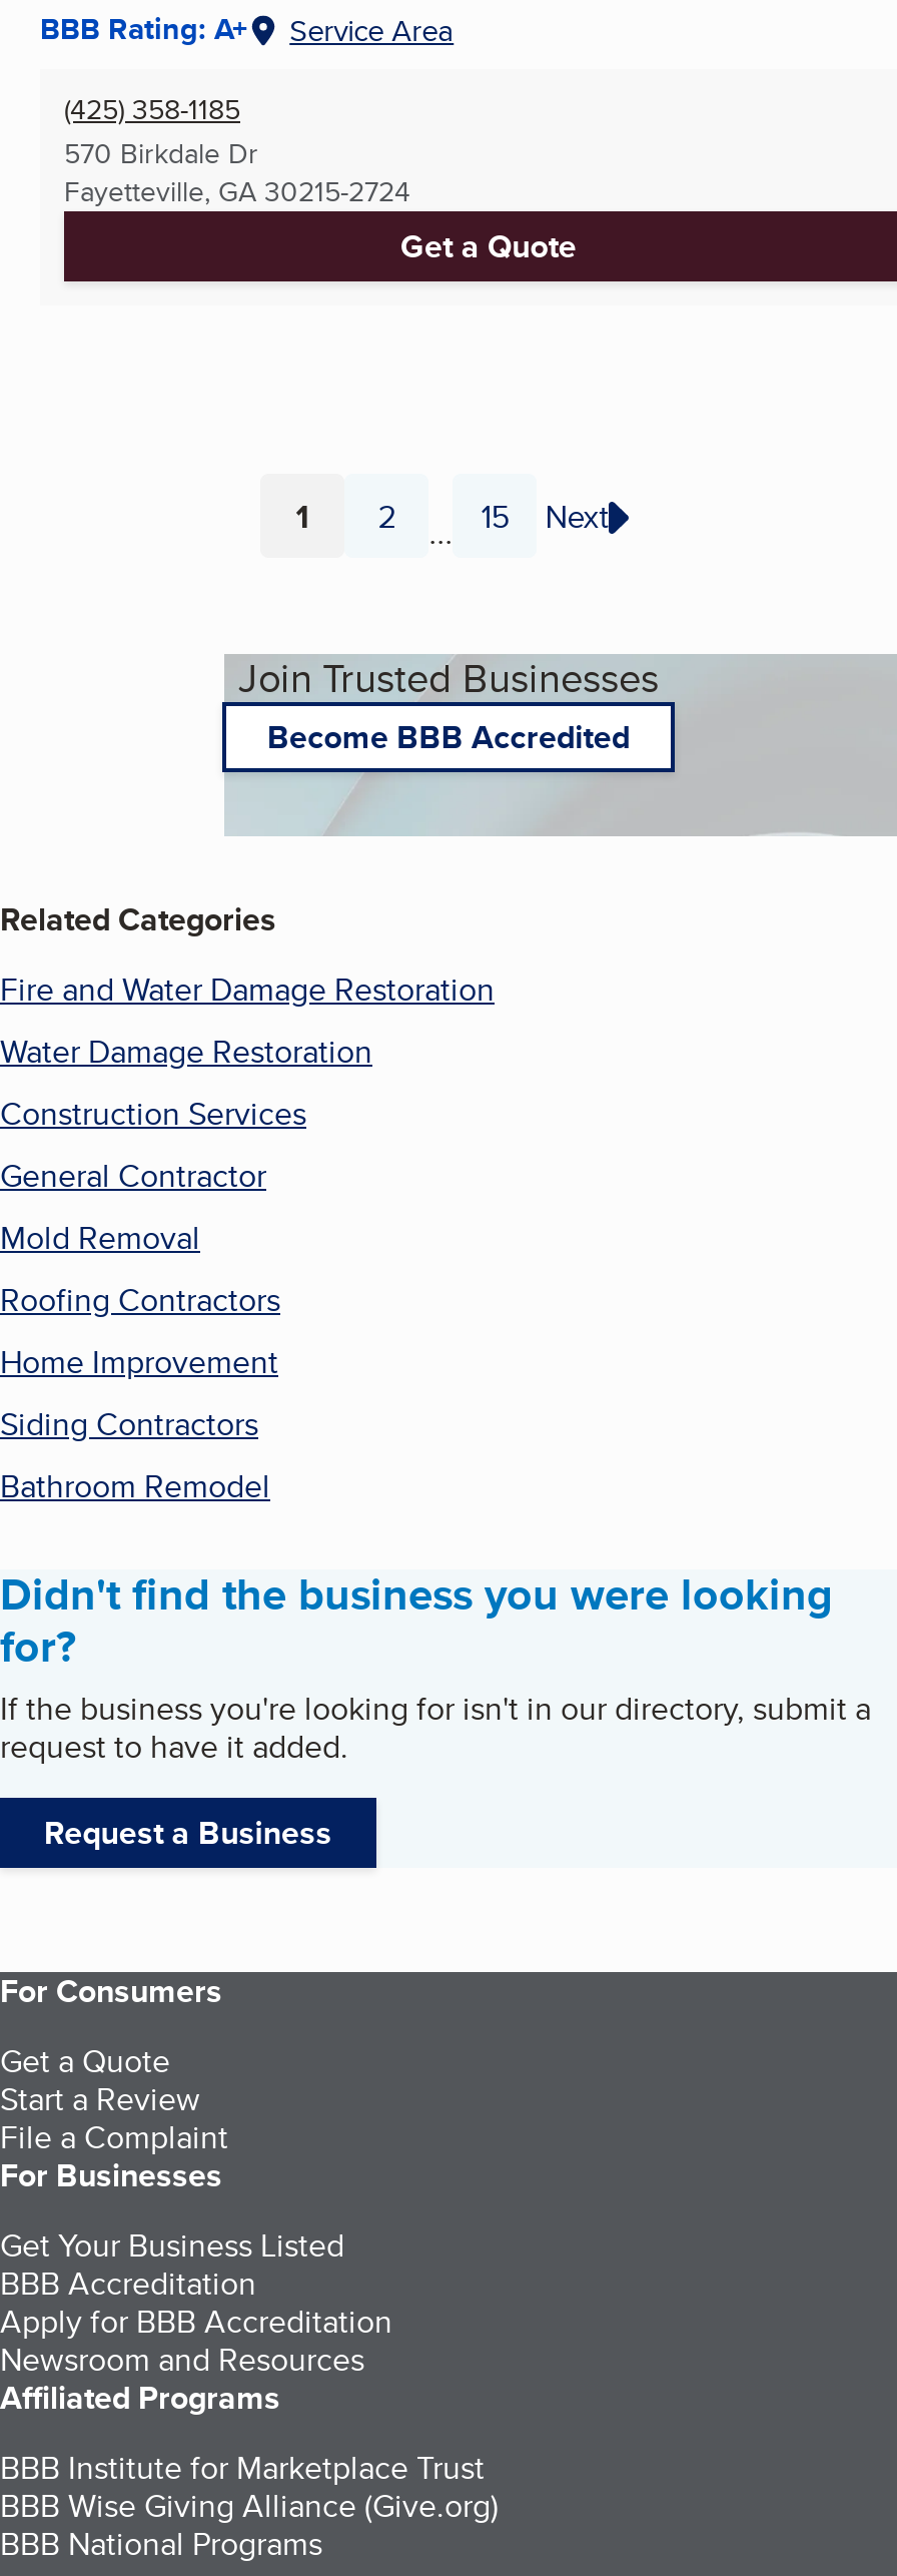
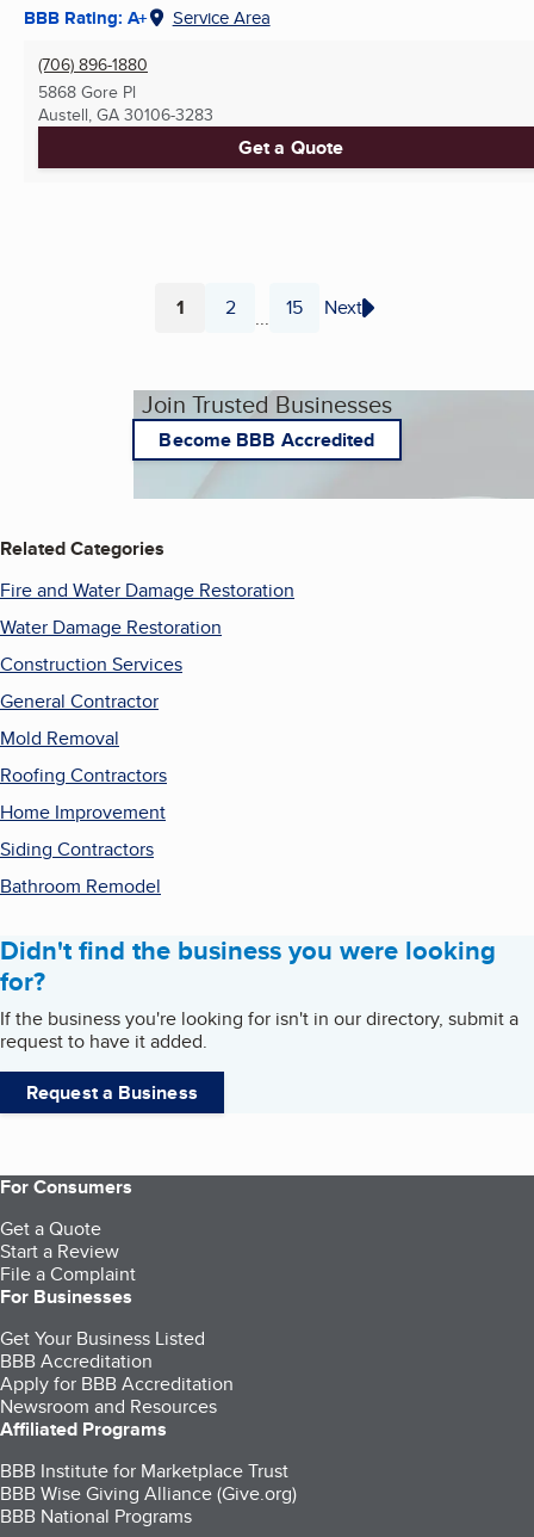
- (425) 358-1185
- 570 Birkdale Dr
- Fayetteville, GA 30215-2724
+ (706) 896-1880
+ 5868 Gore Pl
+ Austell, GA 30106-3283
